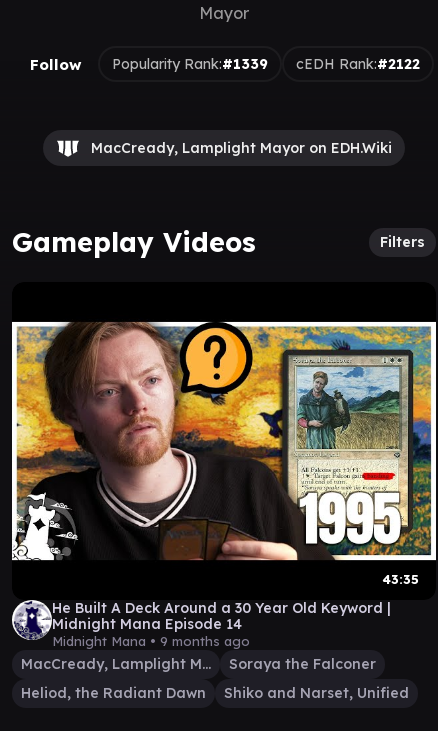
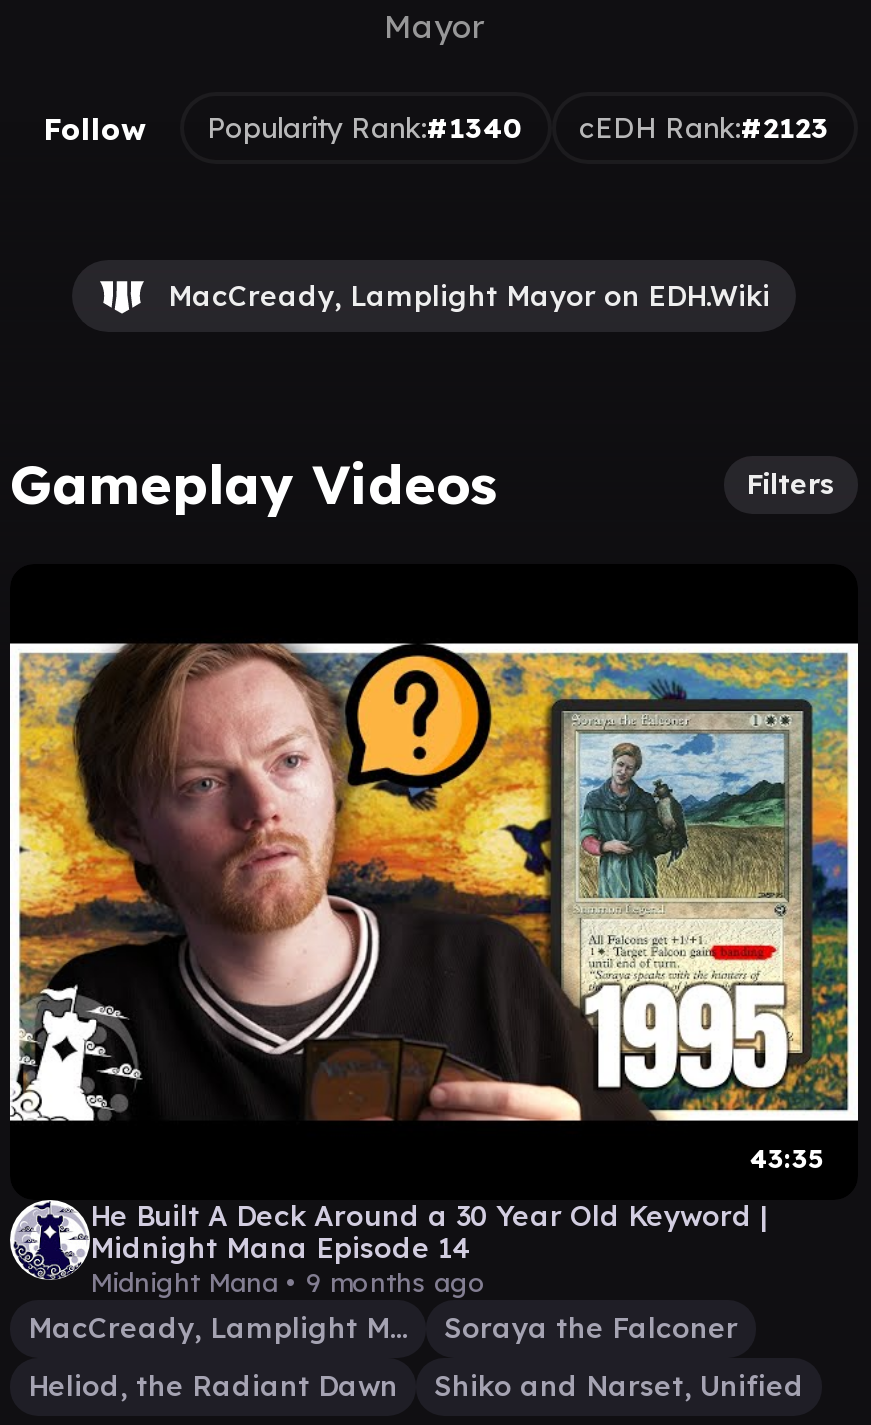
- Popularity Rank:#1339
+ Popularity Rank:#1340

- cEDH Rank:#2122
+ cEDH Rank:#2123
